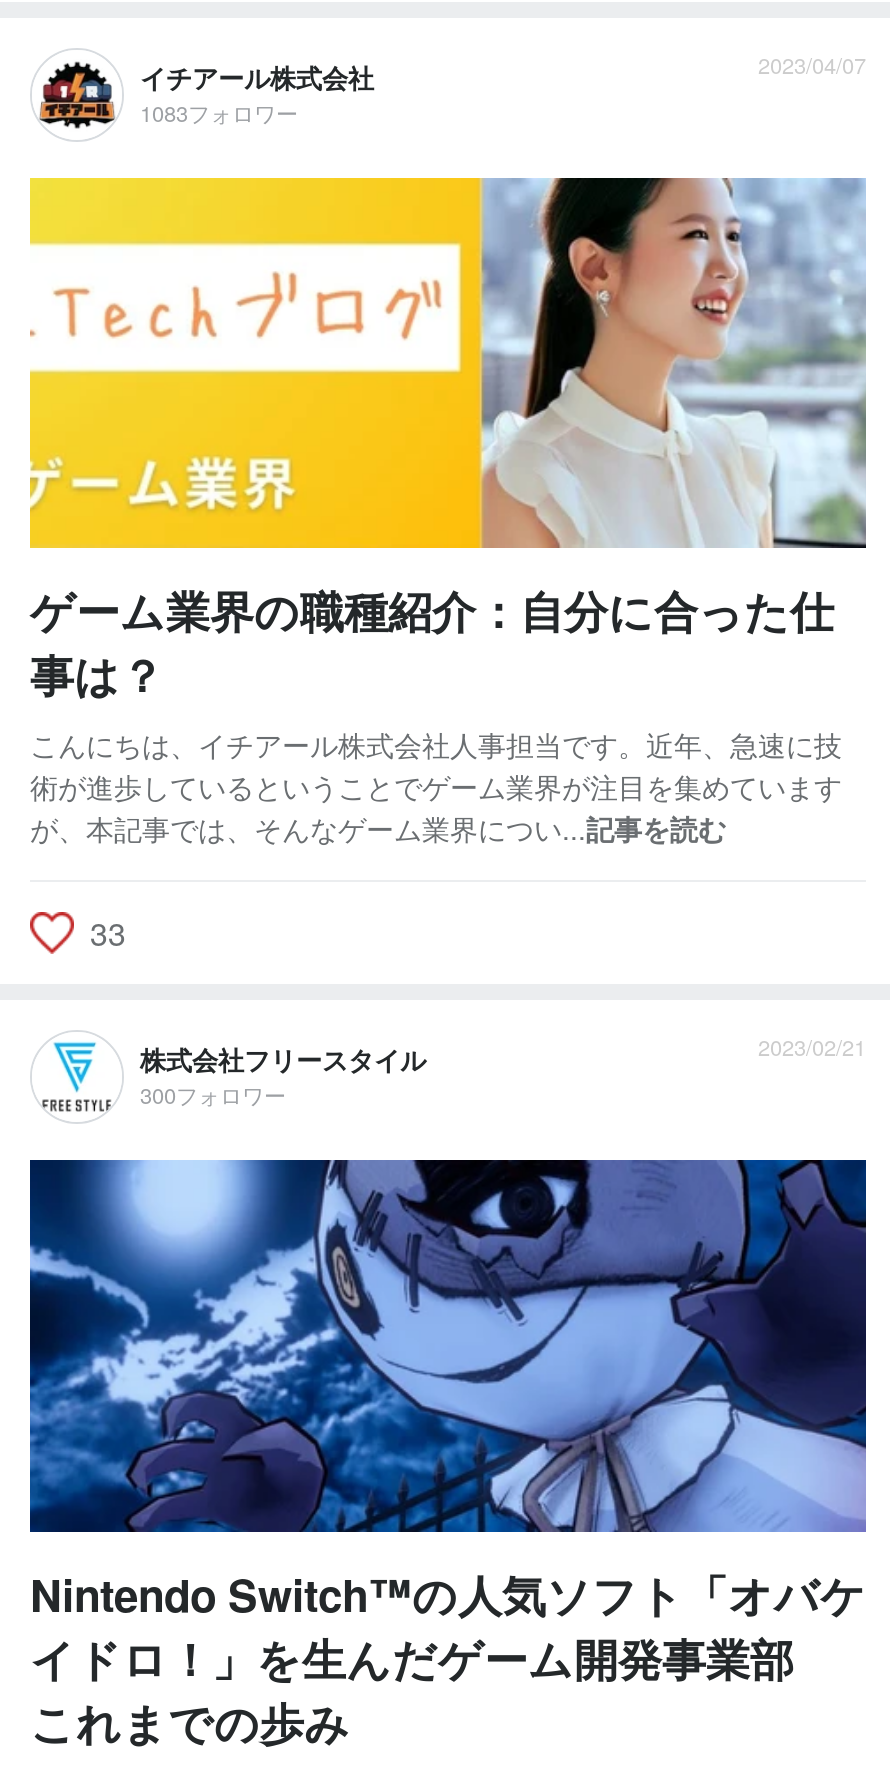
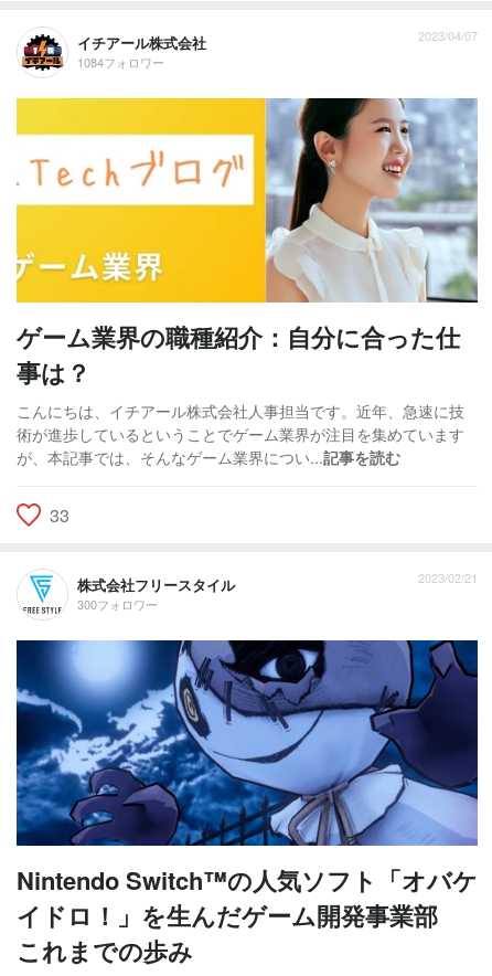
- 1083フォロワー
+ 1084フォロワー
